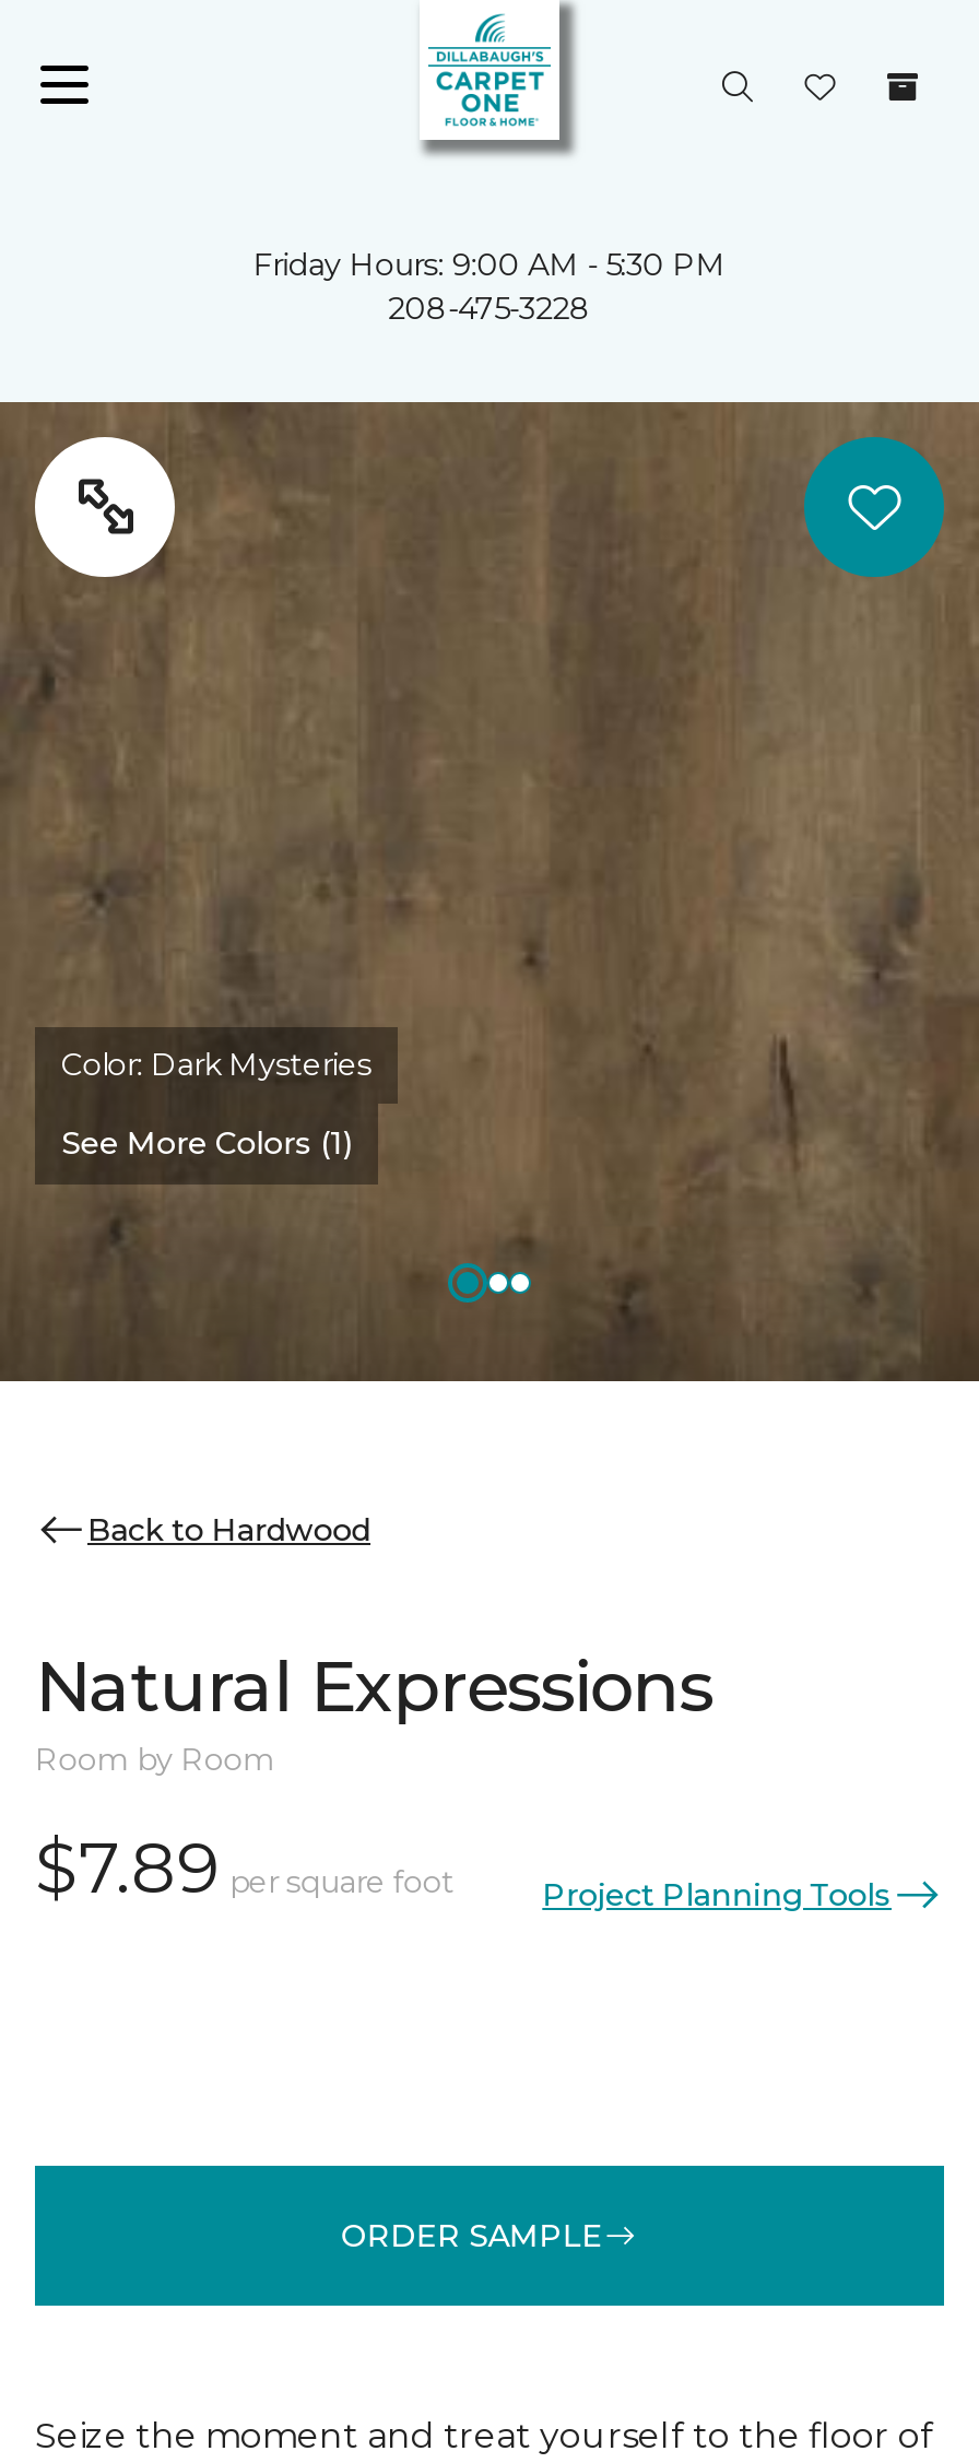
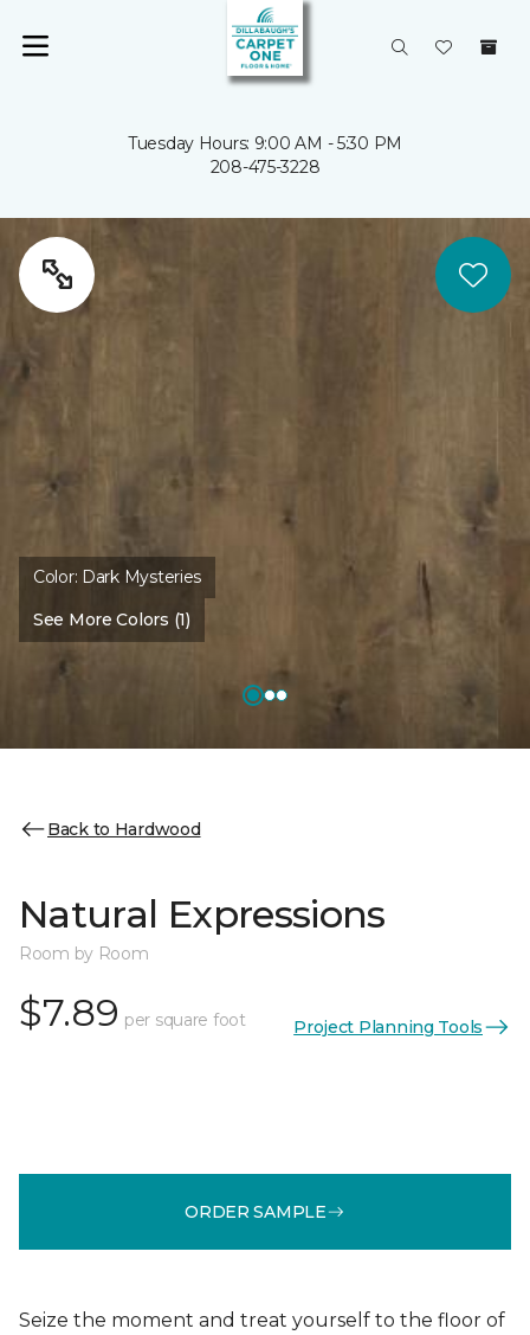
- Friday Hours: 9:00 AM - 5:30 PM
+ Tuesday Hours: 9:00 AM - 5:30 PM
